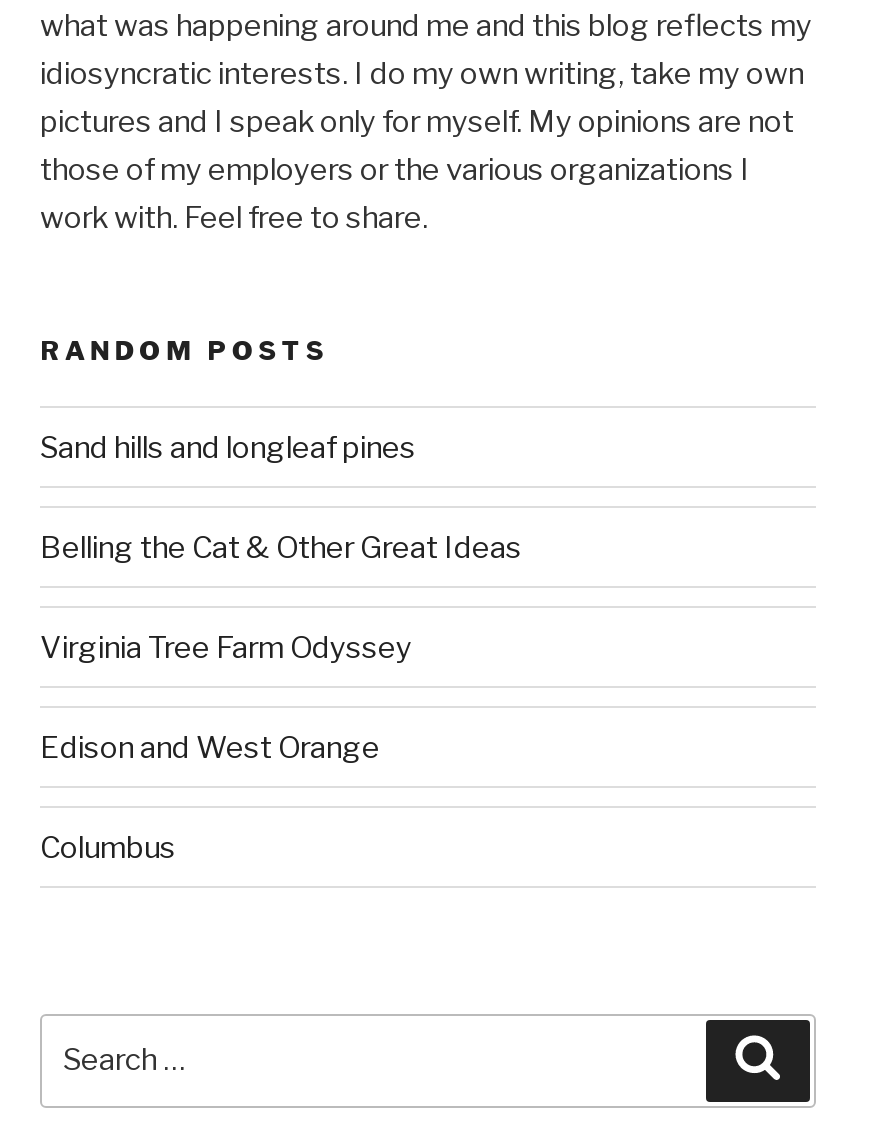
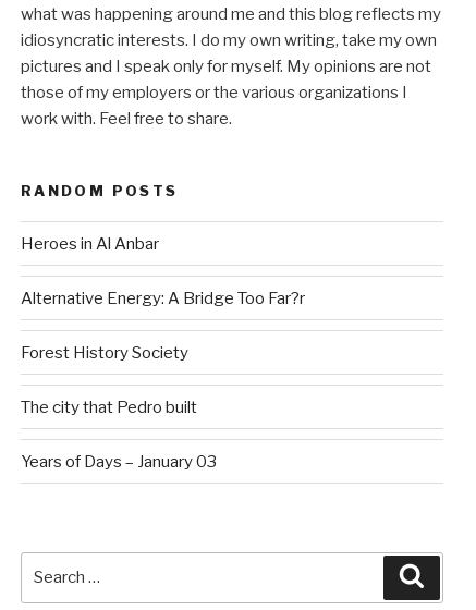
- Sand hills and longleaf pines
+ Heroes in Al Anbar

- Belling the Cat & Other Great Ideas
+ Alternative Energy: A Bridge Too Far?r

- Virginia Tree Farm Odyssey
+ Forest History Society

- Edison and West Orange
+ The city that Pedro built

- Columbus
+ Years of Days – January 03
